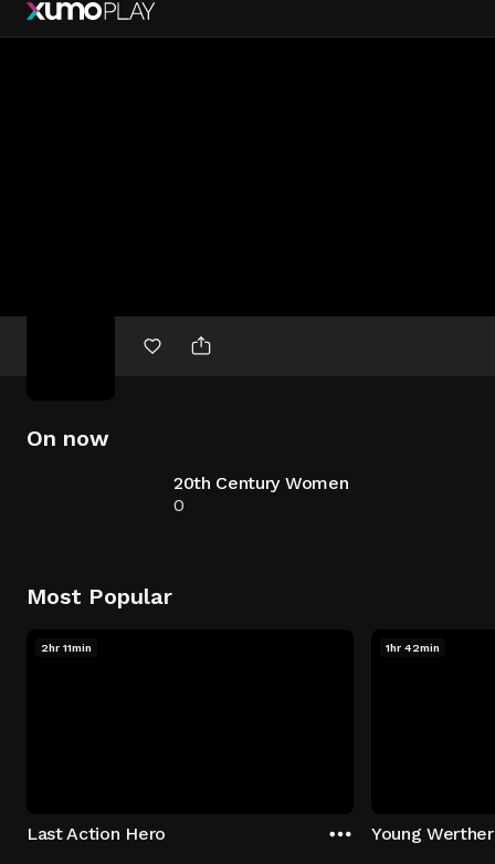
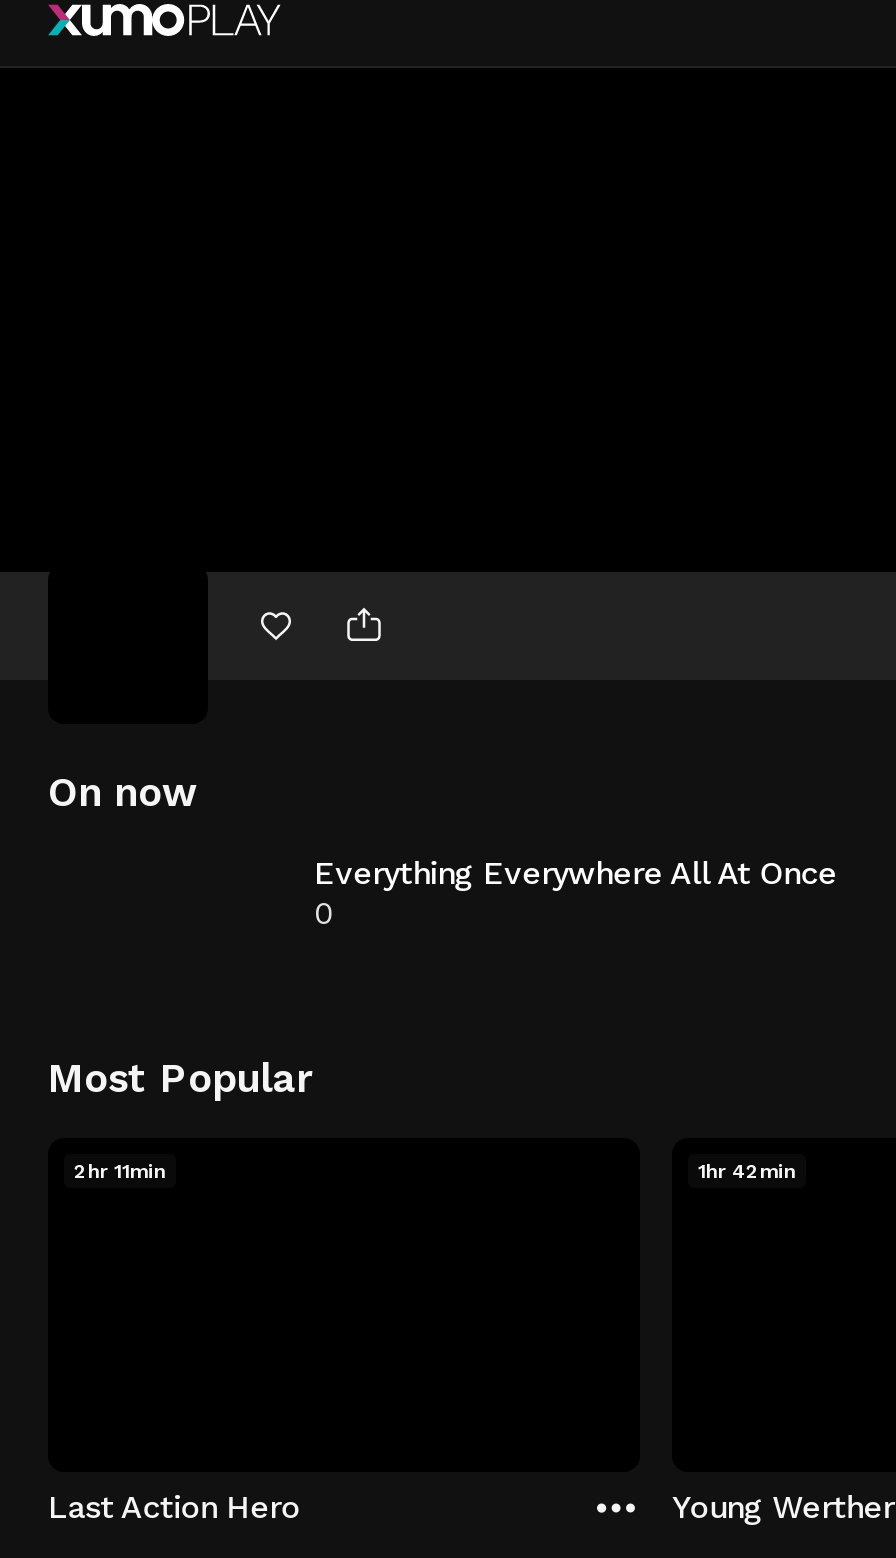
- 20th Century Women
+ Everything Everywhere All At Once
